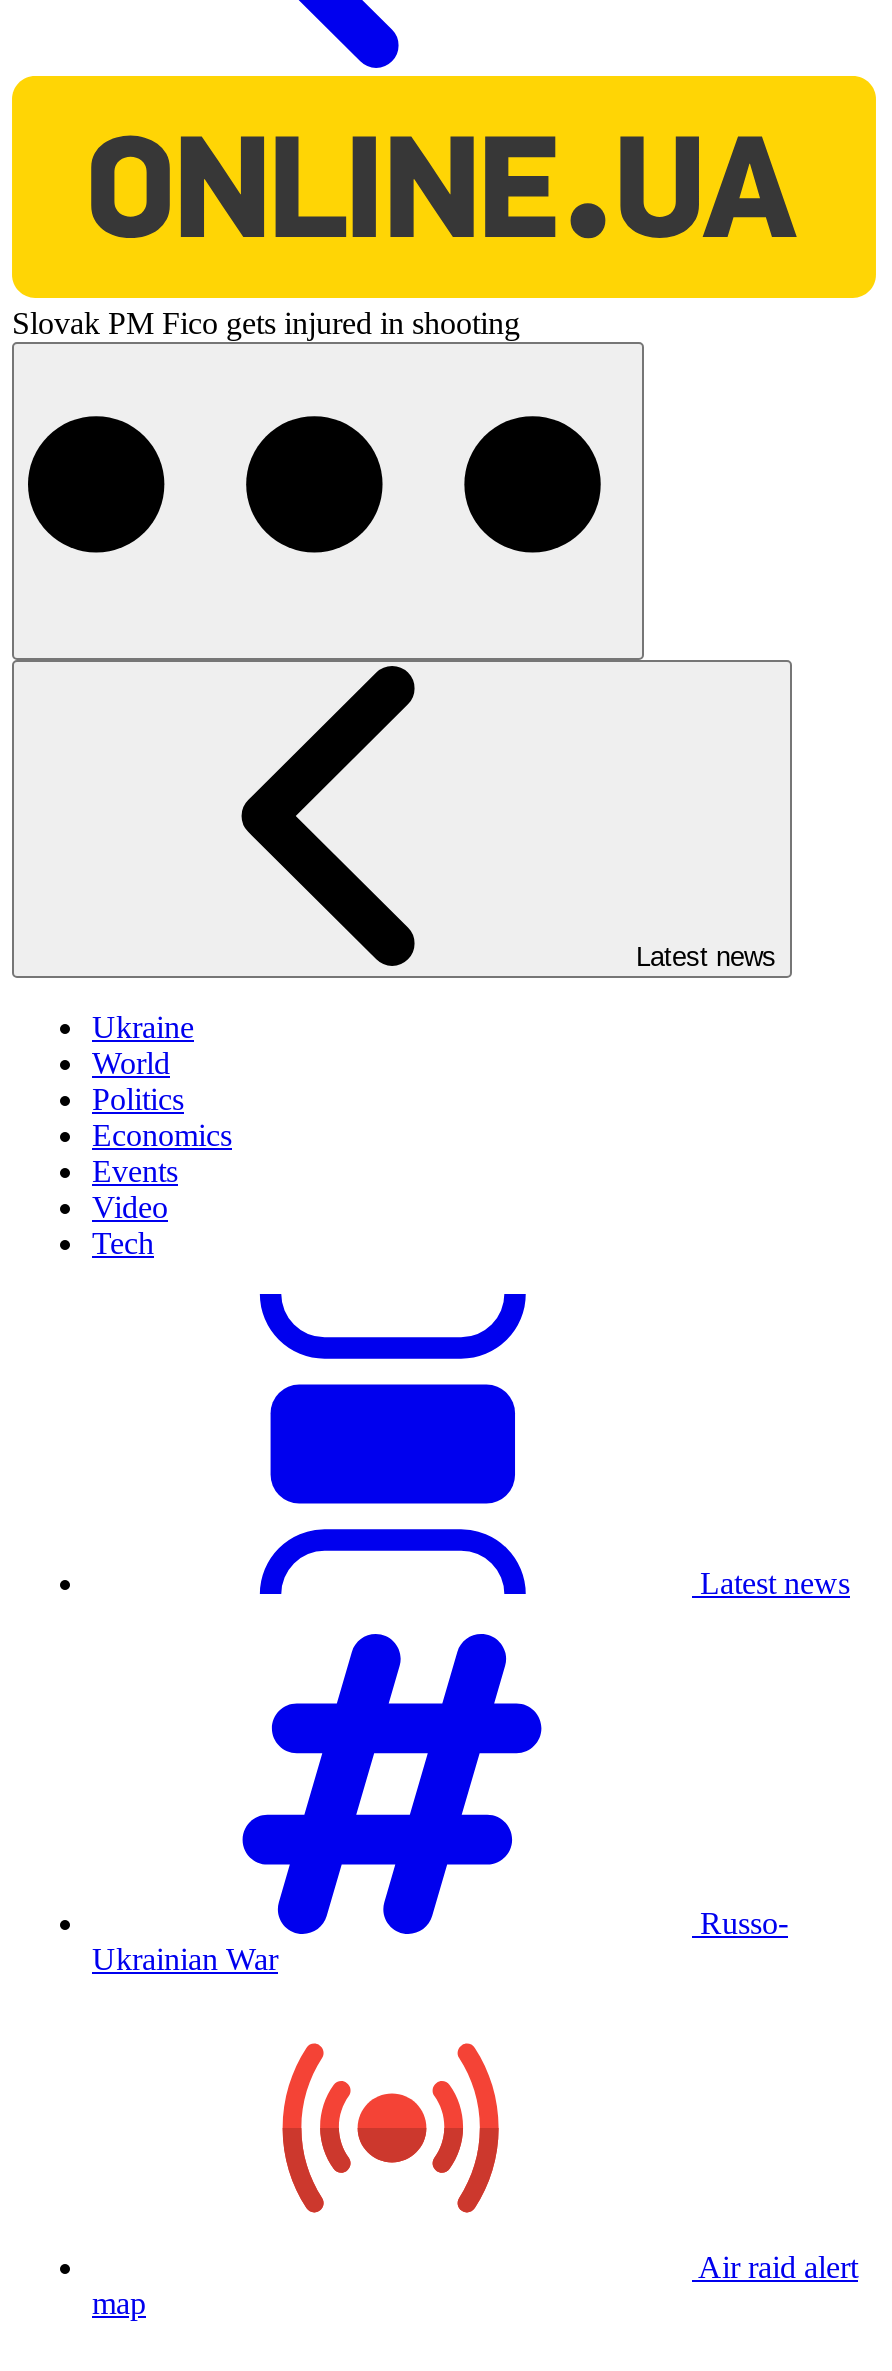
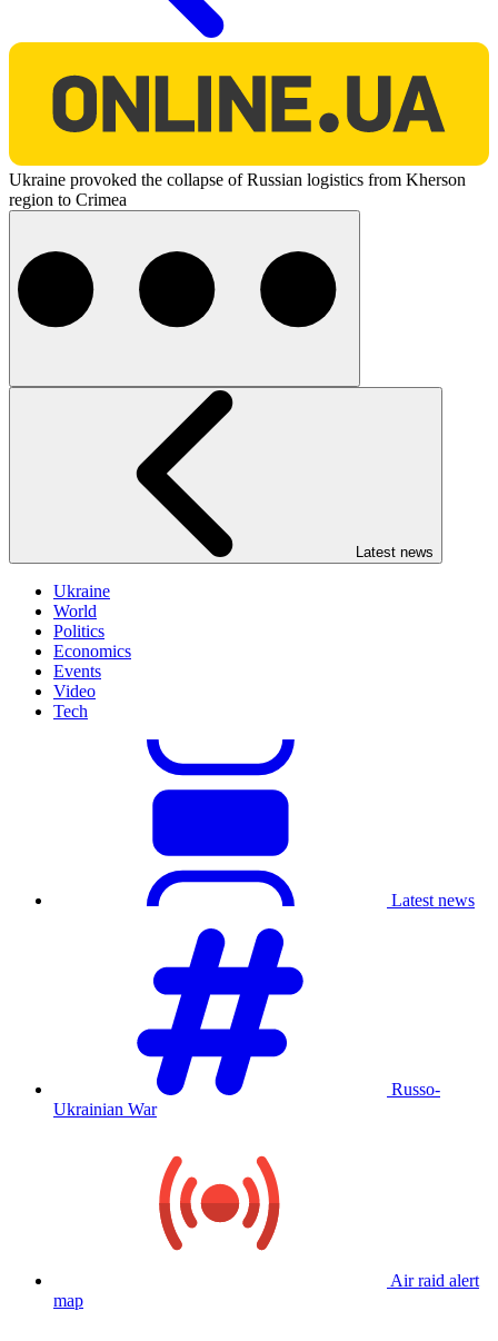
- Slovak PM Fico gets injured in shooting
+ Ukraine provoked the collapse of Russian logistics from Kherson
+ region to Crimea
